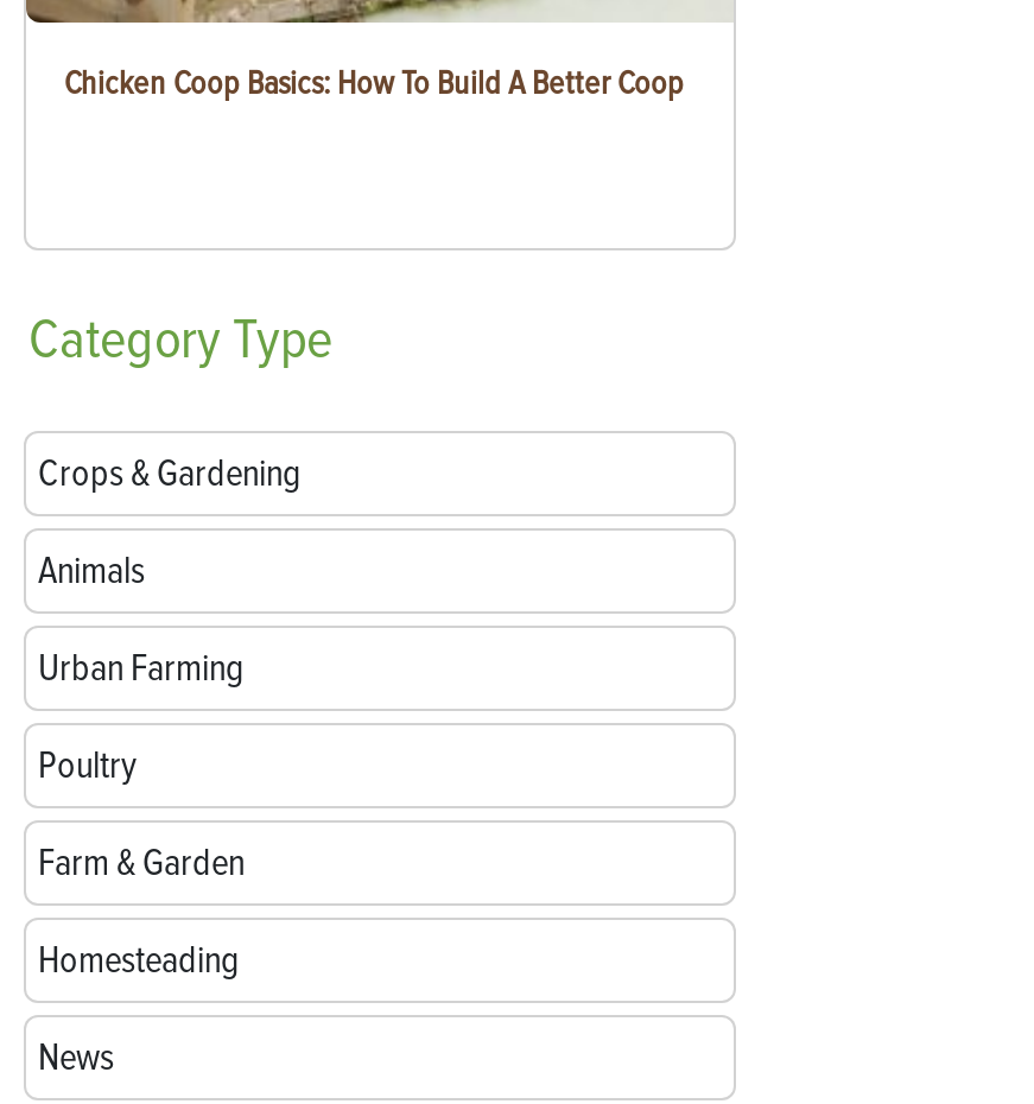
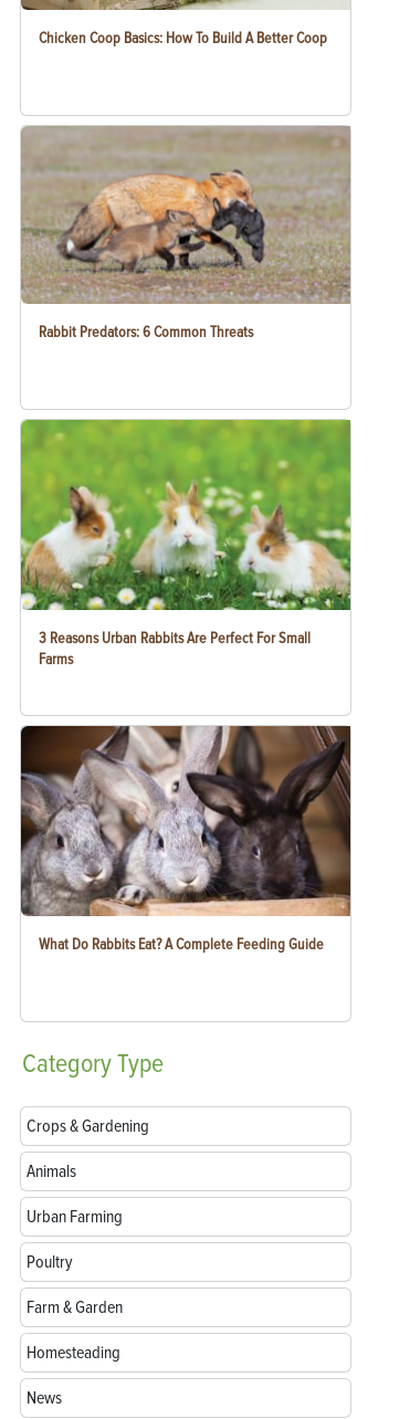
+ [image]
+ 3 Reasons Urban Rabbits Are Perfect For Small
+ Farms

+ [image]
+ What Do Rabbits Eat? A Complete Feeding Guide

+ [image]
+ Rabbit Predators: 6 Common Threats
